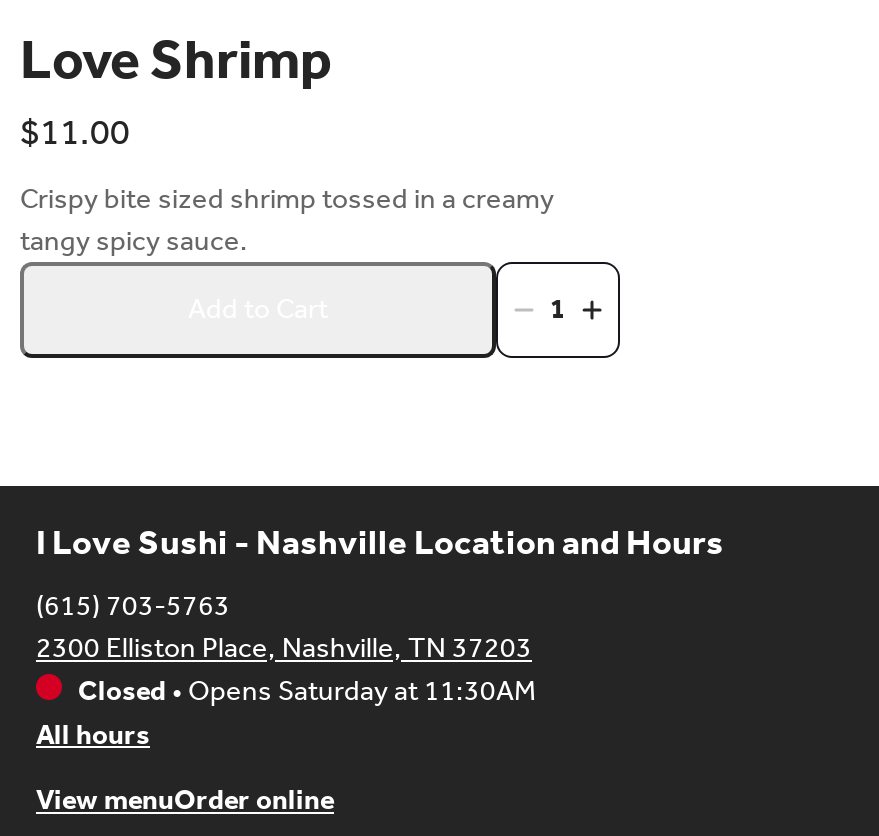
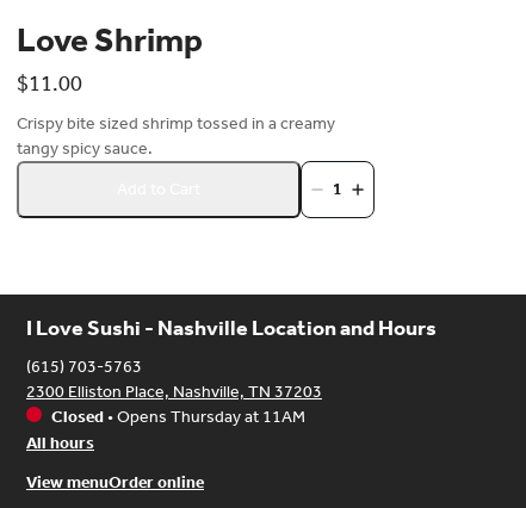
- Closed • Opens Saturday at 11:30AM
+ Closed • Opens Thursday at 11AM
